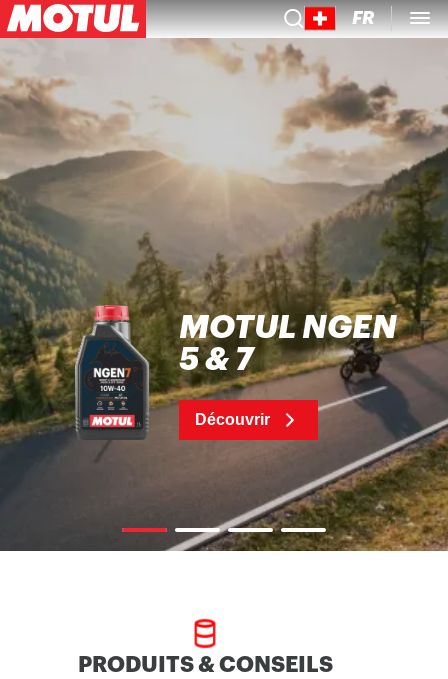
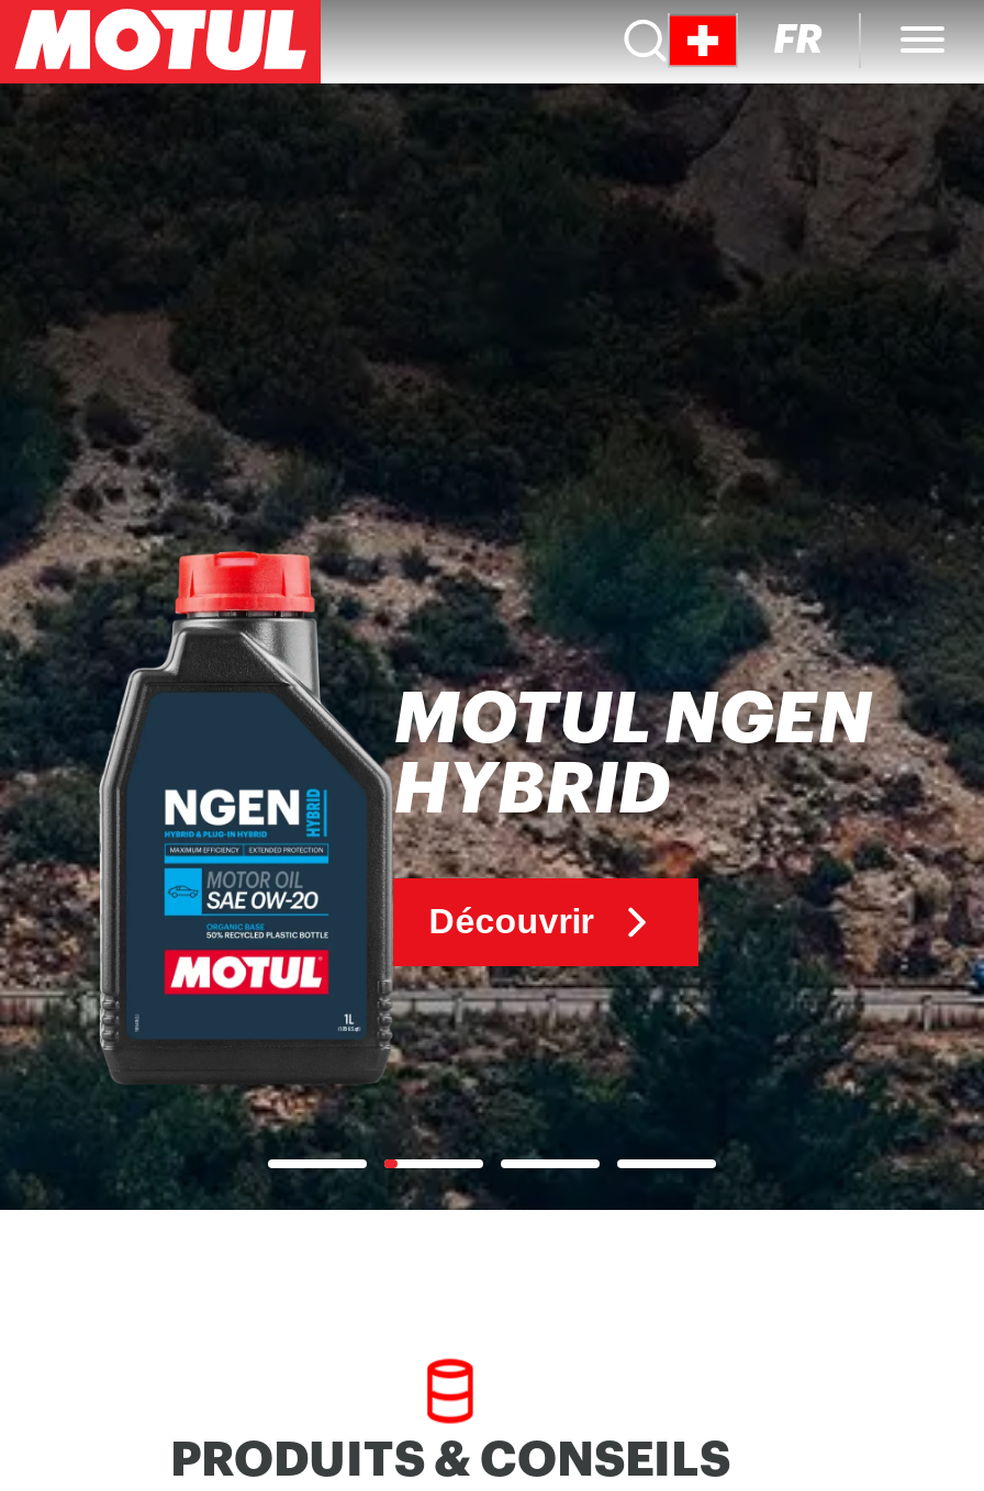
- [image]
- 5 & 7
+ [image]
+ HYBRID
